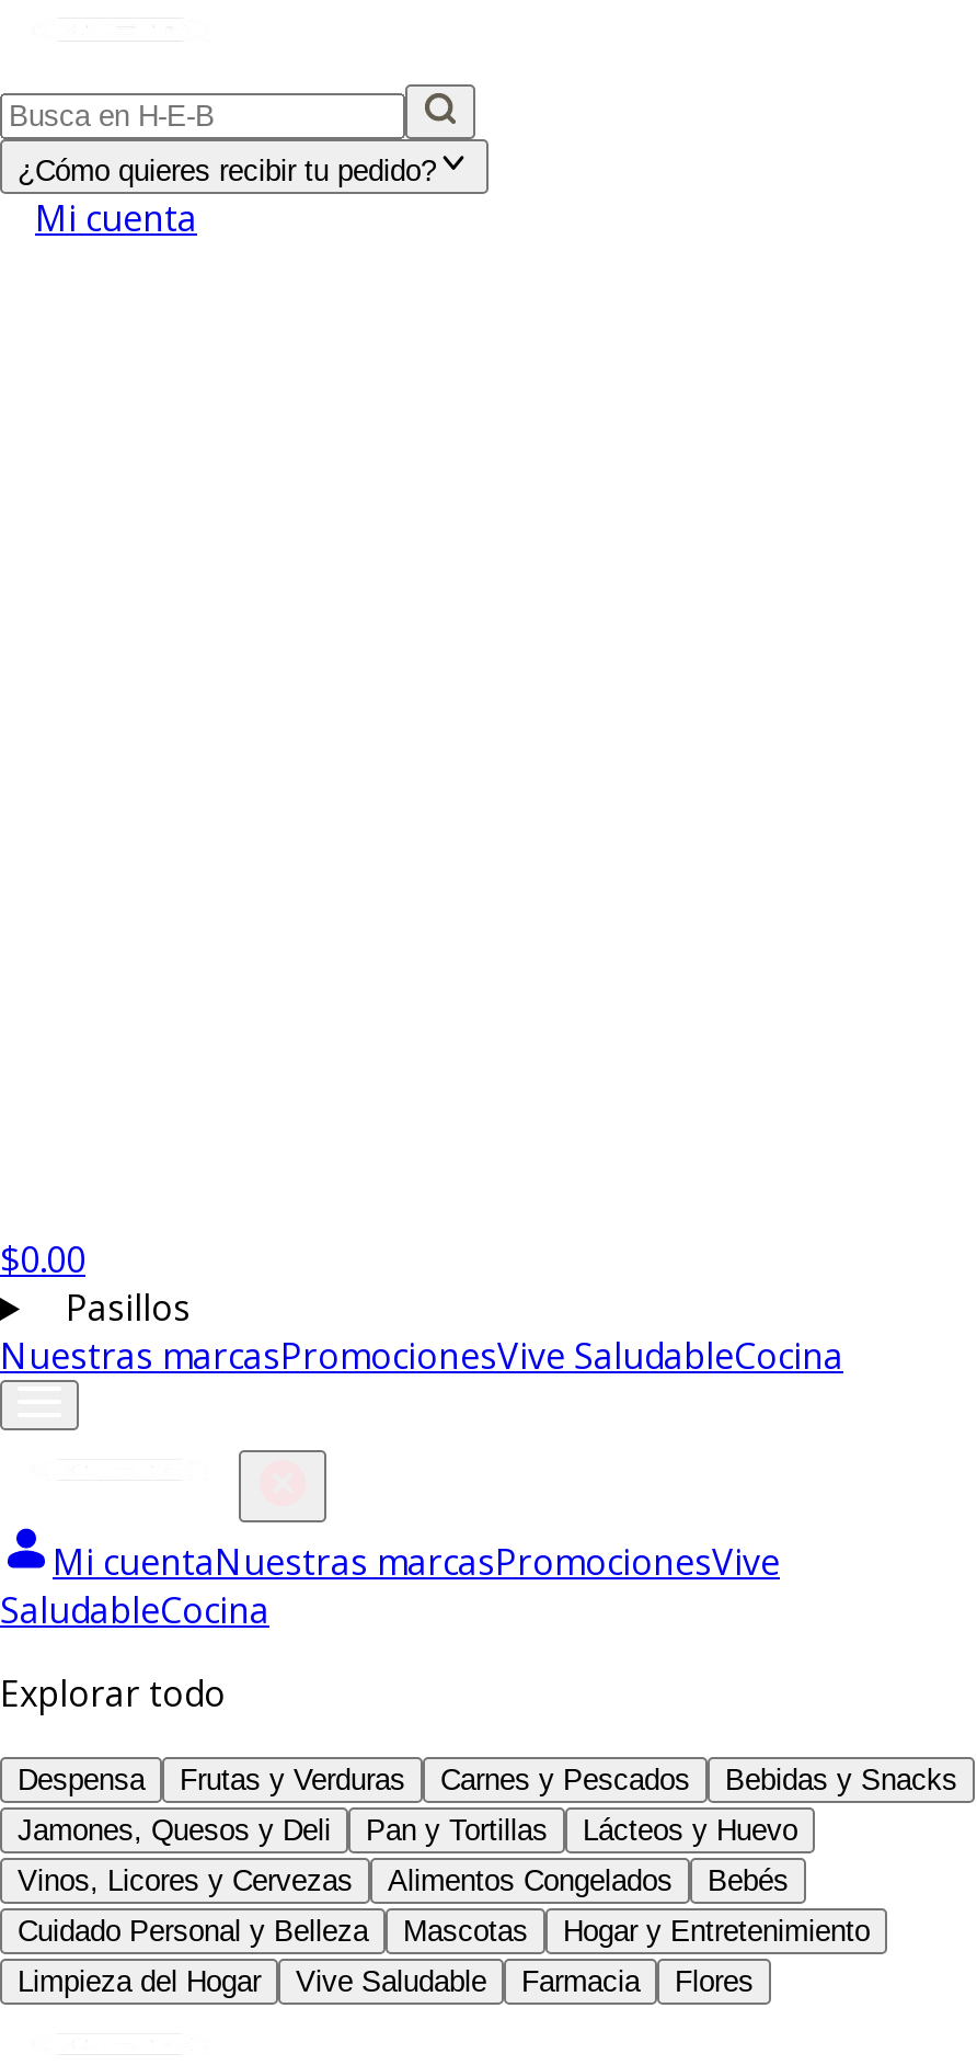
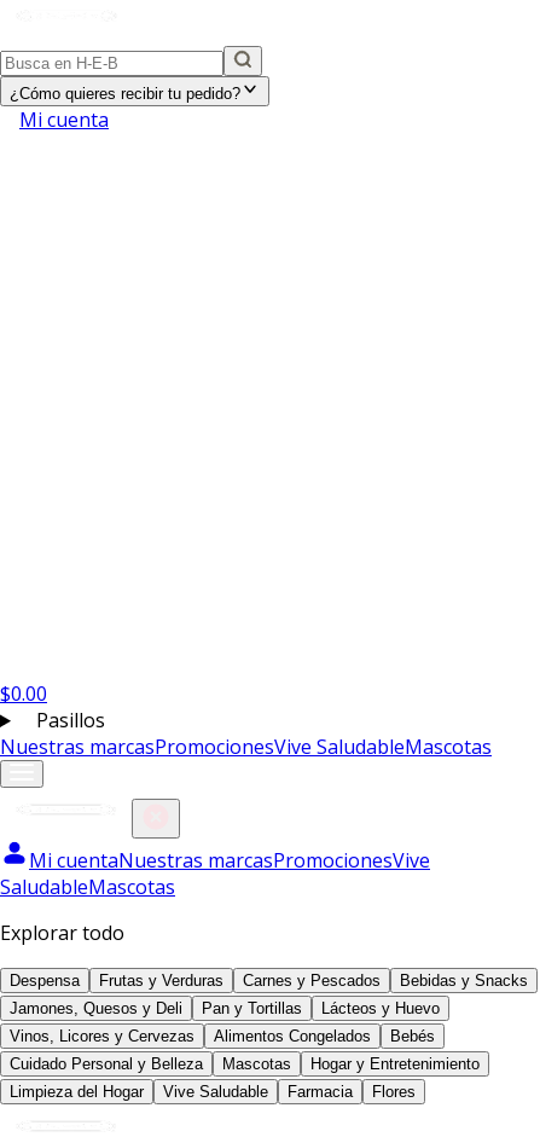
- Nuestras marcasPromocionesVive SaludableCocina
+ Nuestras marcasPromocionesVive SaludableMascotas

- SaludableCocina
+ SaludableMascotas
